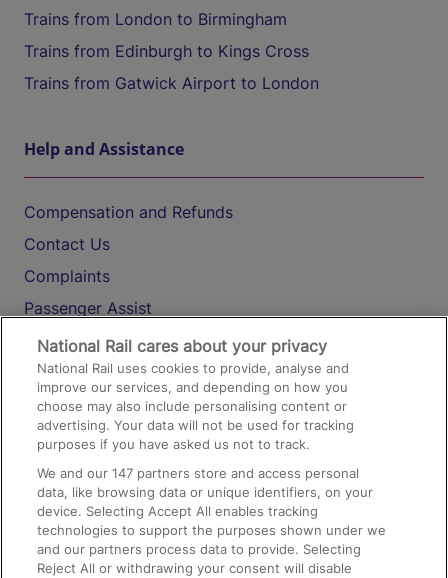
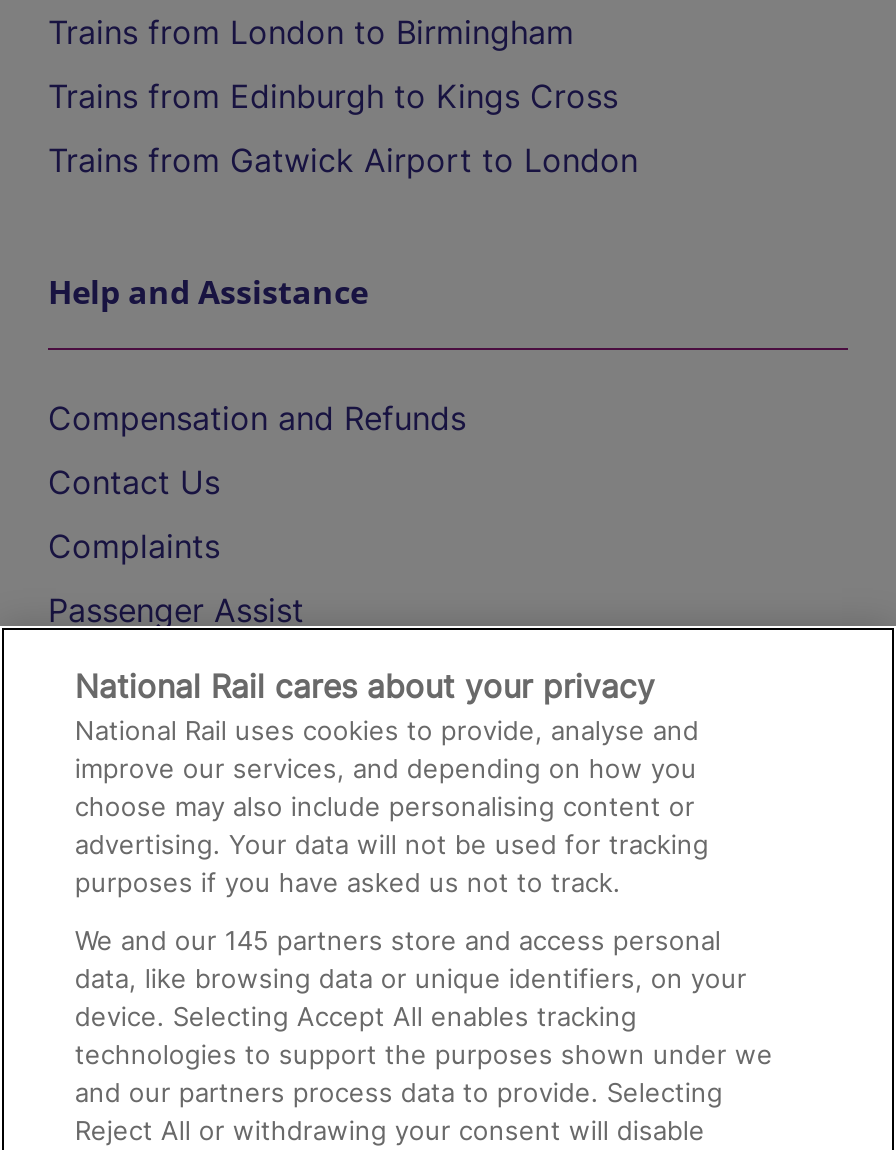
- We and our 147 partners store and access personal
+ We and our 145 partners store and access personal
